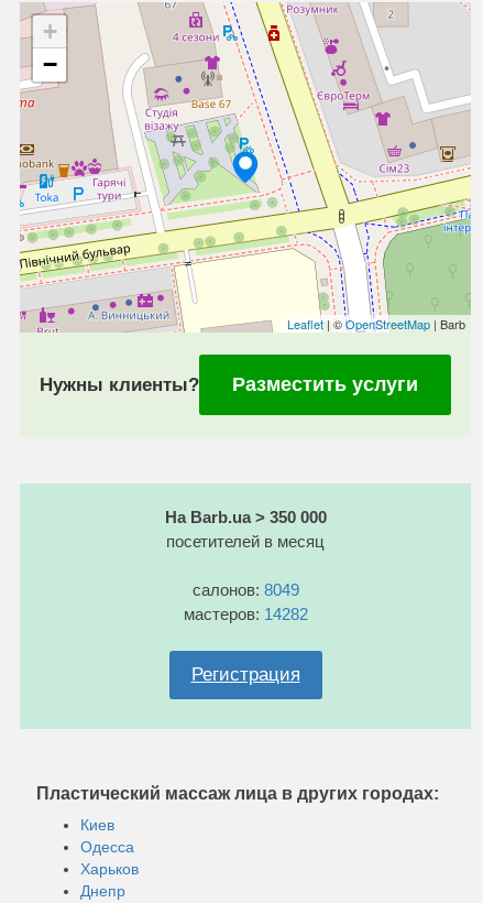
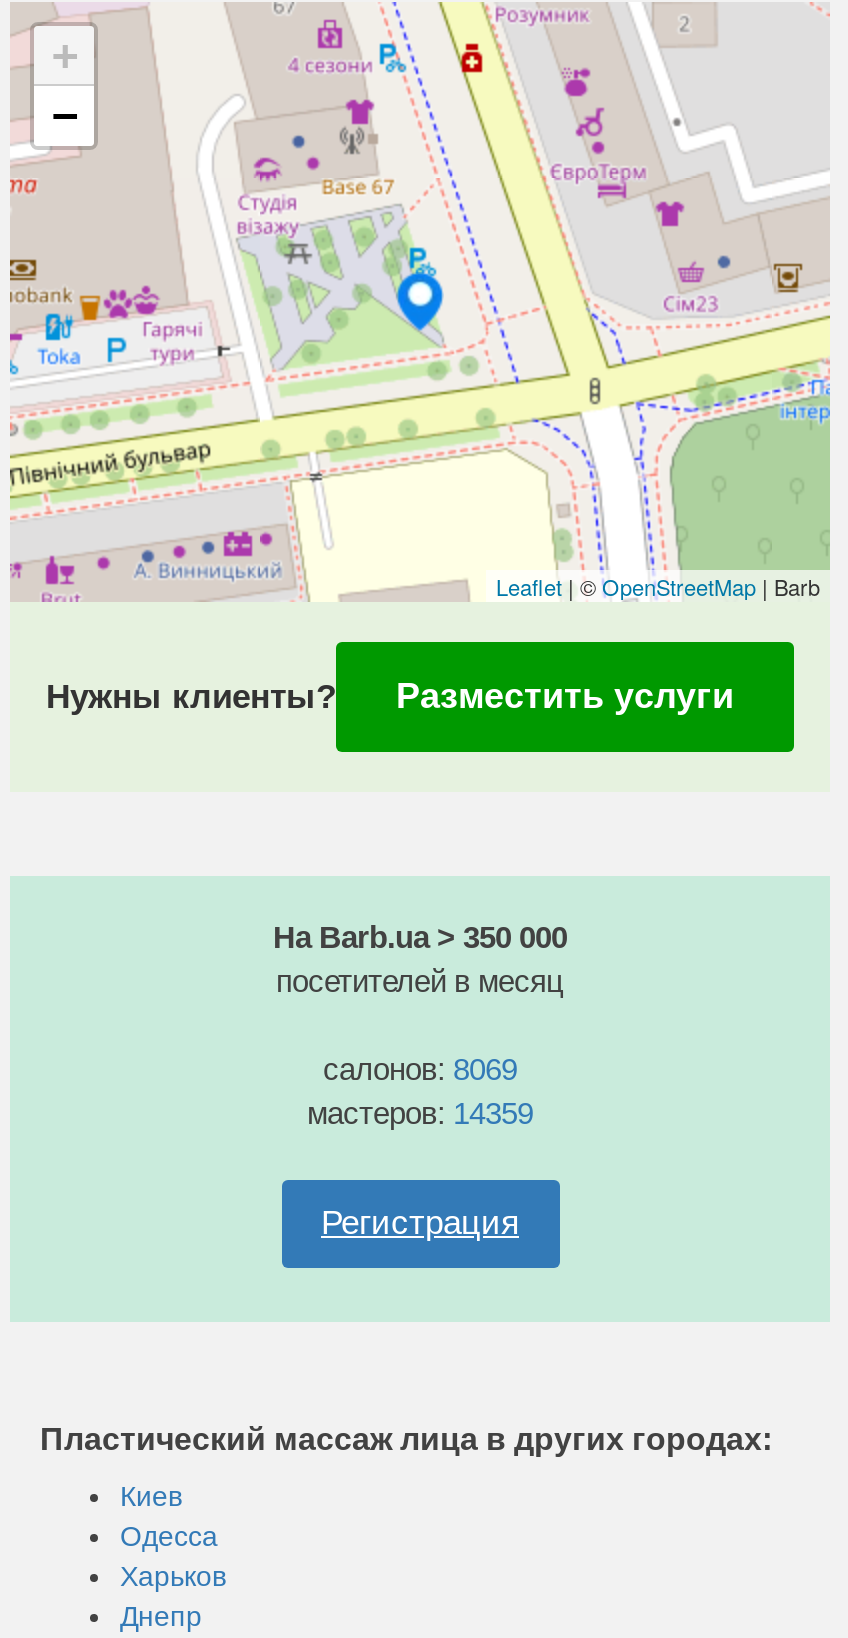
- салонов: 8049
+ салонов: 8069

- мастеров: 14282
+ мастеров: 14359
